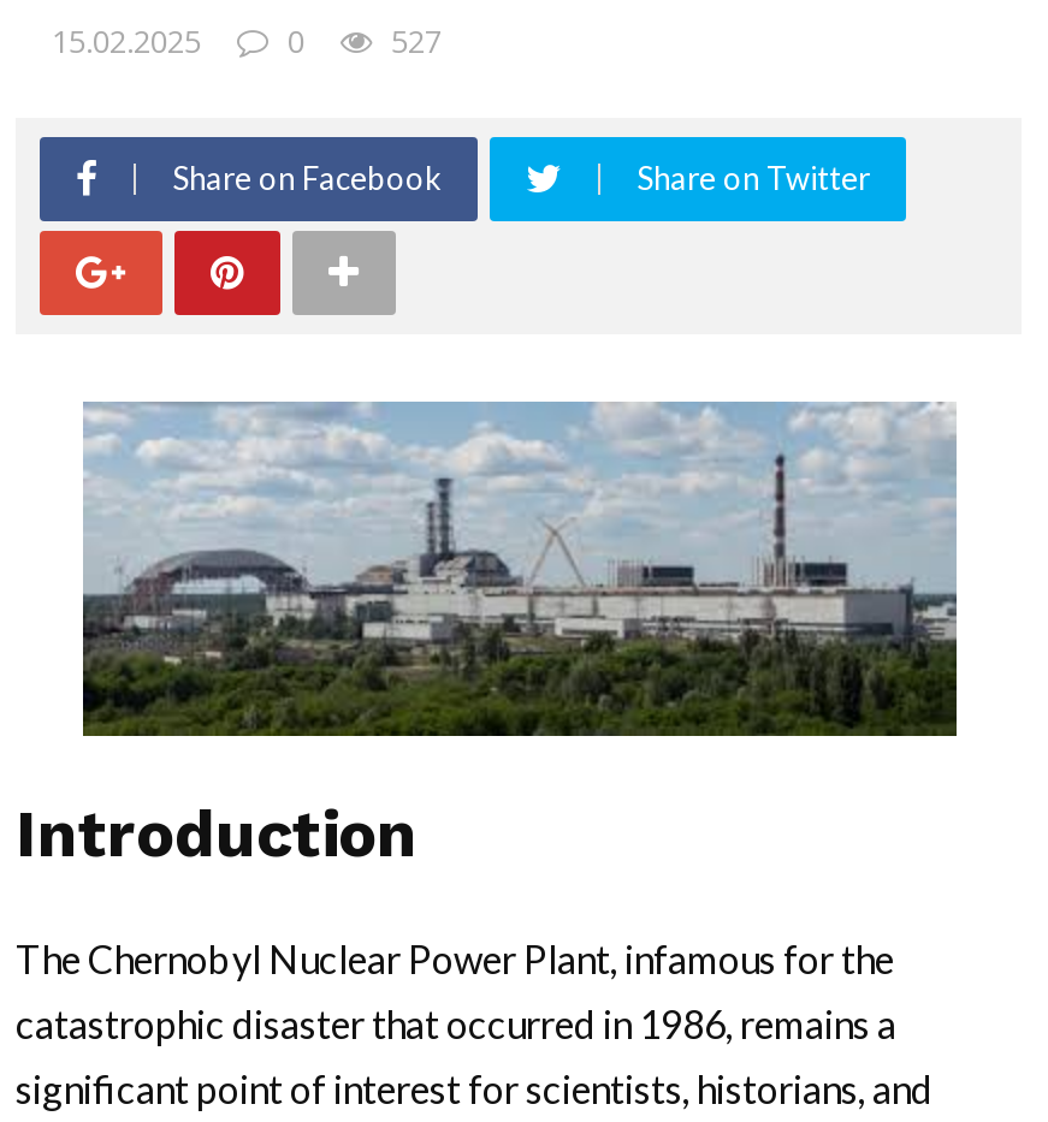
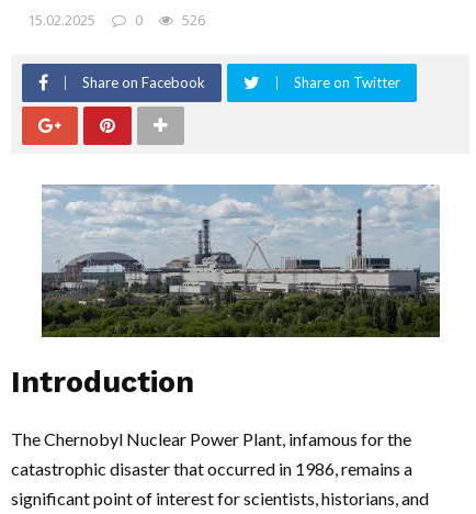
- 15.02.2025 0 527
+ 15.02.2025 0 526
